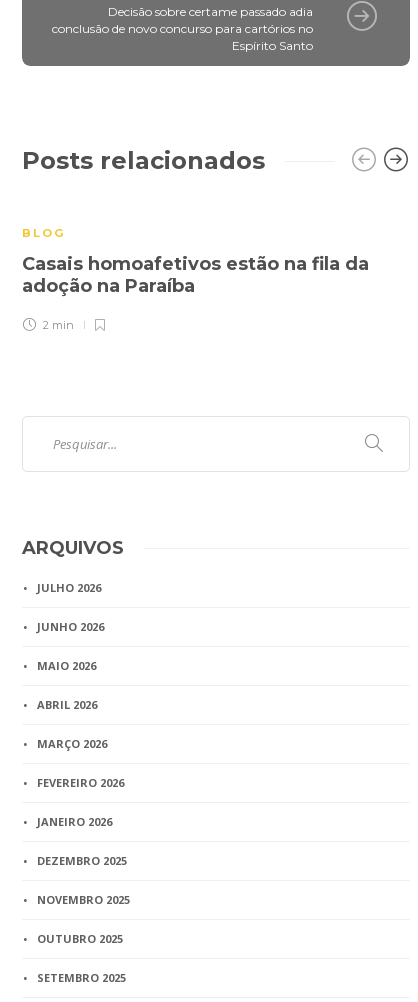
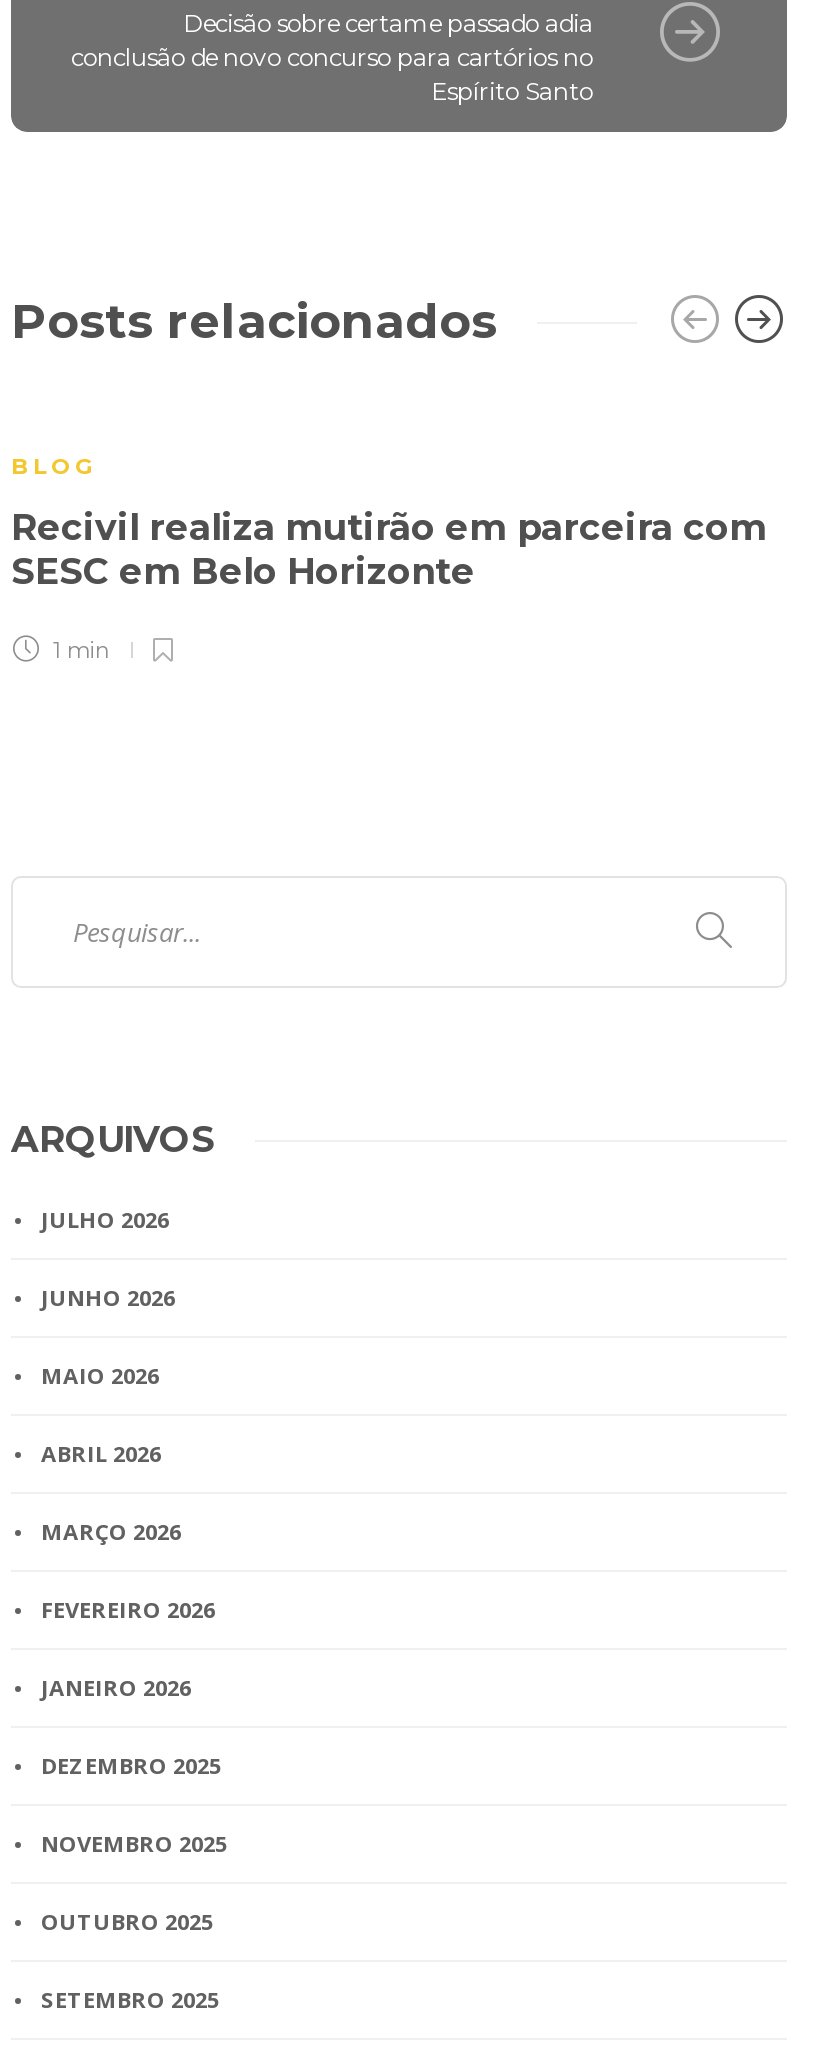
- Casais homoafetivos estão na fila da
- adoção na Paraíba
+ Recivil realiza mutirão em parceira com
+ SESC em Belo Horizonte

- 2 min
+ 1 min
